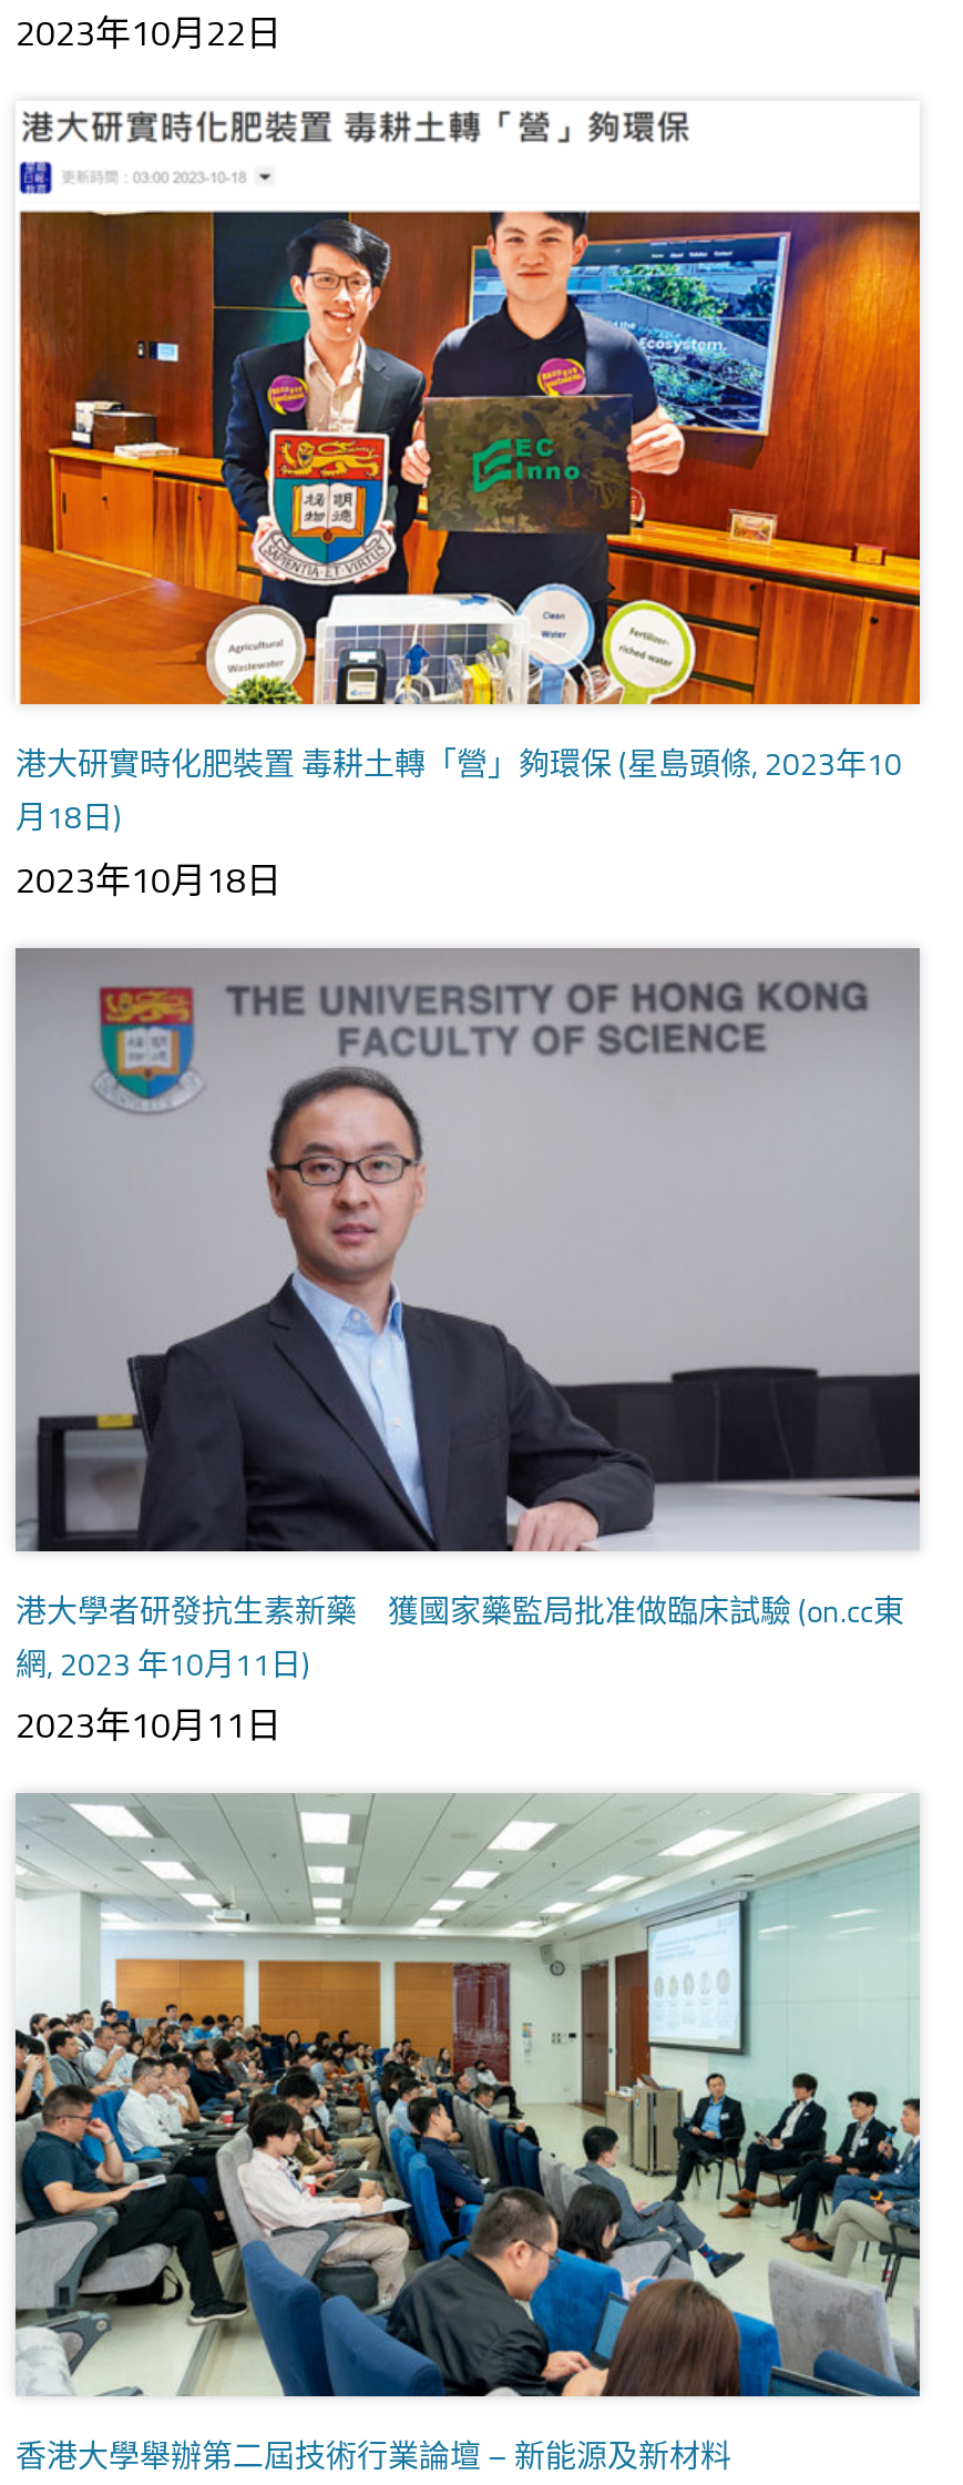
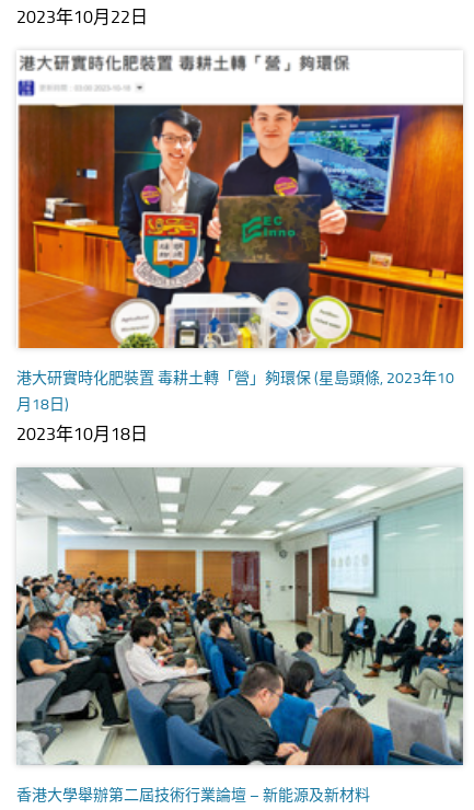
- [image]
- 港大學者研發抗生素新藥 獲國家藥監局批准做臨床試驗 (on.cc東
- 網, 2023 年10月11日)
- 2023年10月11日
